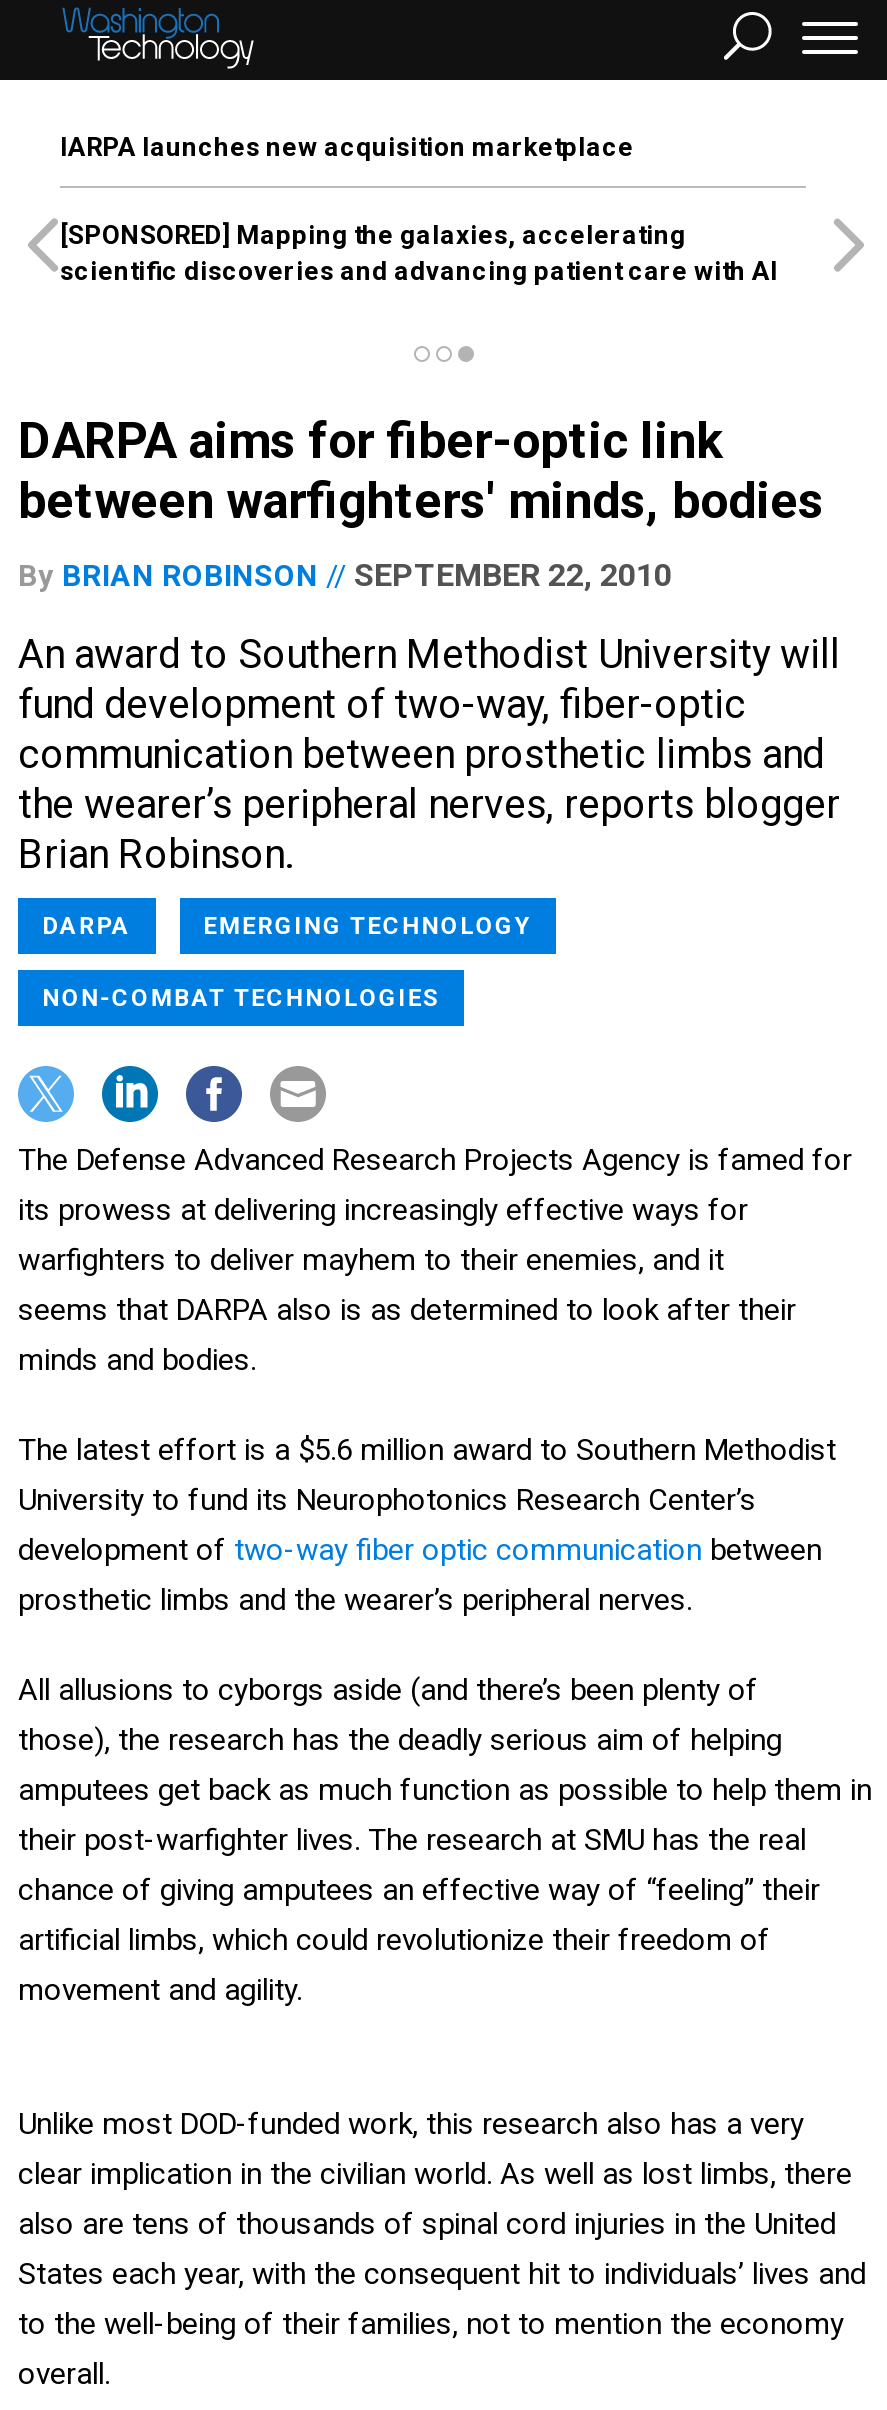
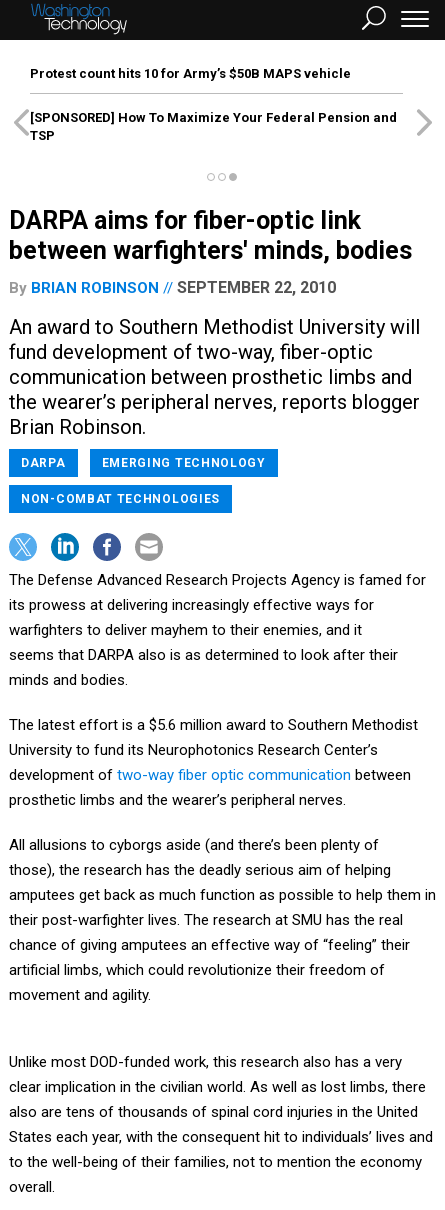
- IARPA launches new acquisition marketplace
+ Protest count hits 10 for Army’s $50B MAPS vehicle

- [SPONSORED] Mapping the galaxies, accelerating
- scientific discoveries and advancing patient care with AI
+ [SPONSORED] How To Maximize Your Federal Pension and
+ TSP
